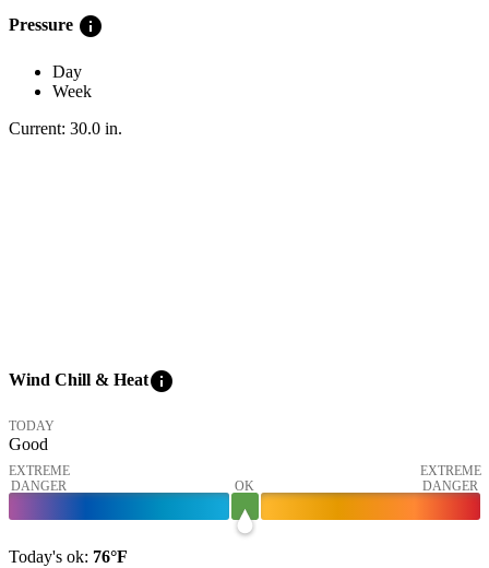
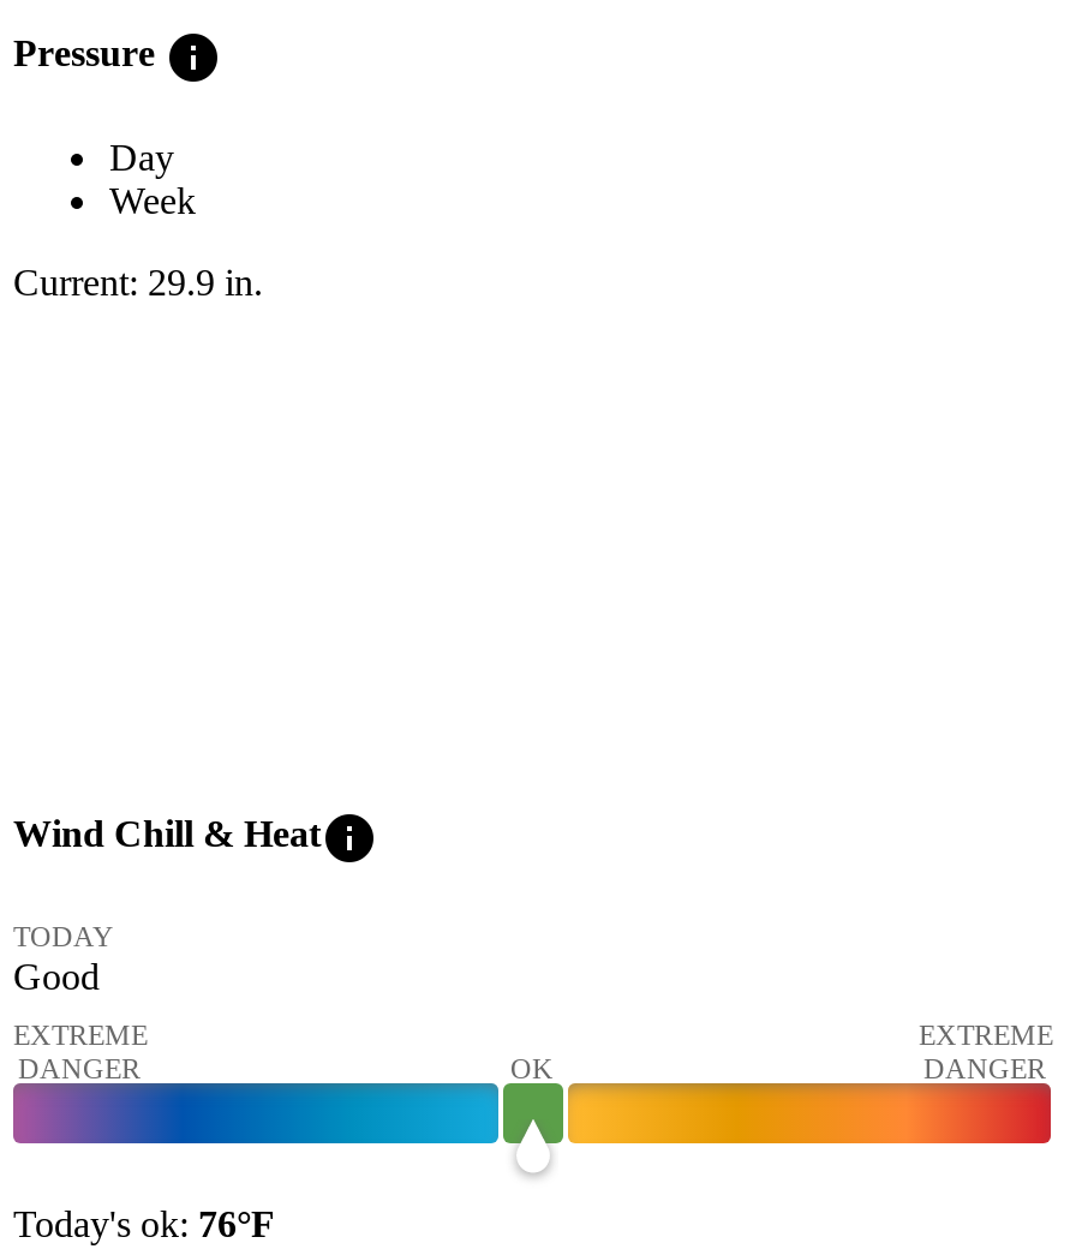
- Current: 30.0 in.
+ Current: 29.9 in.
